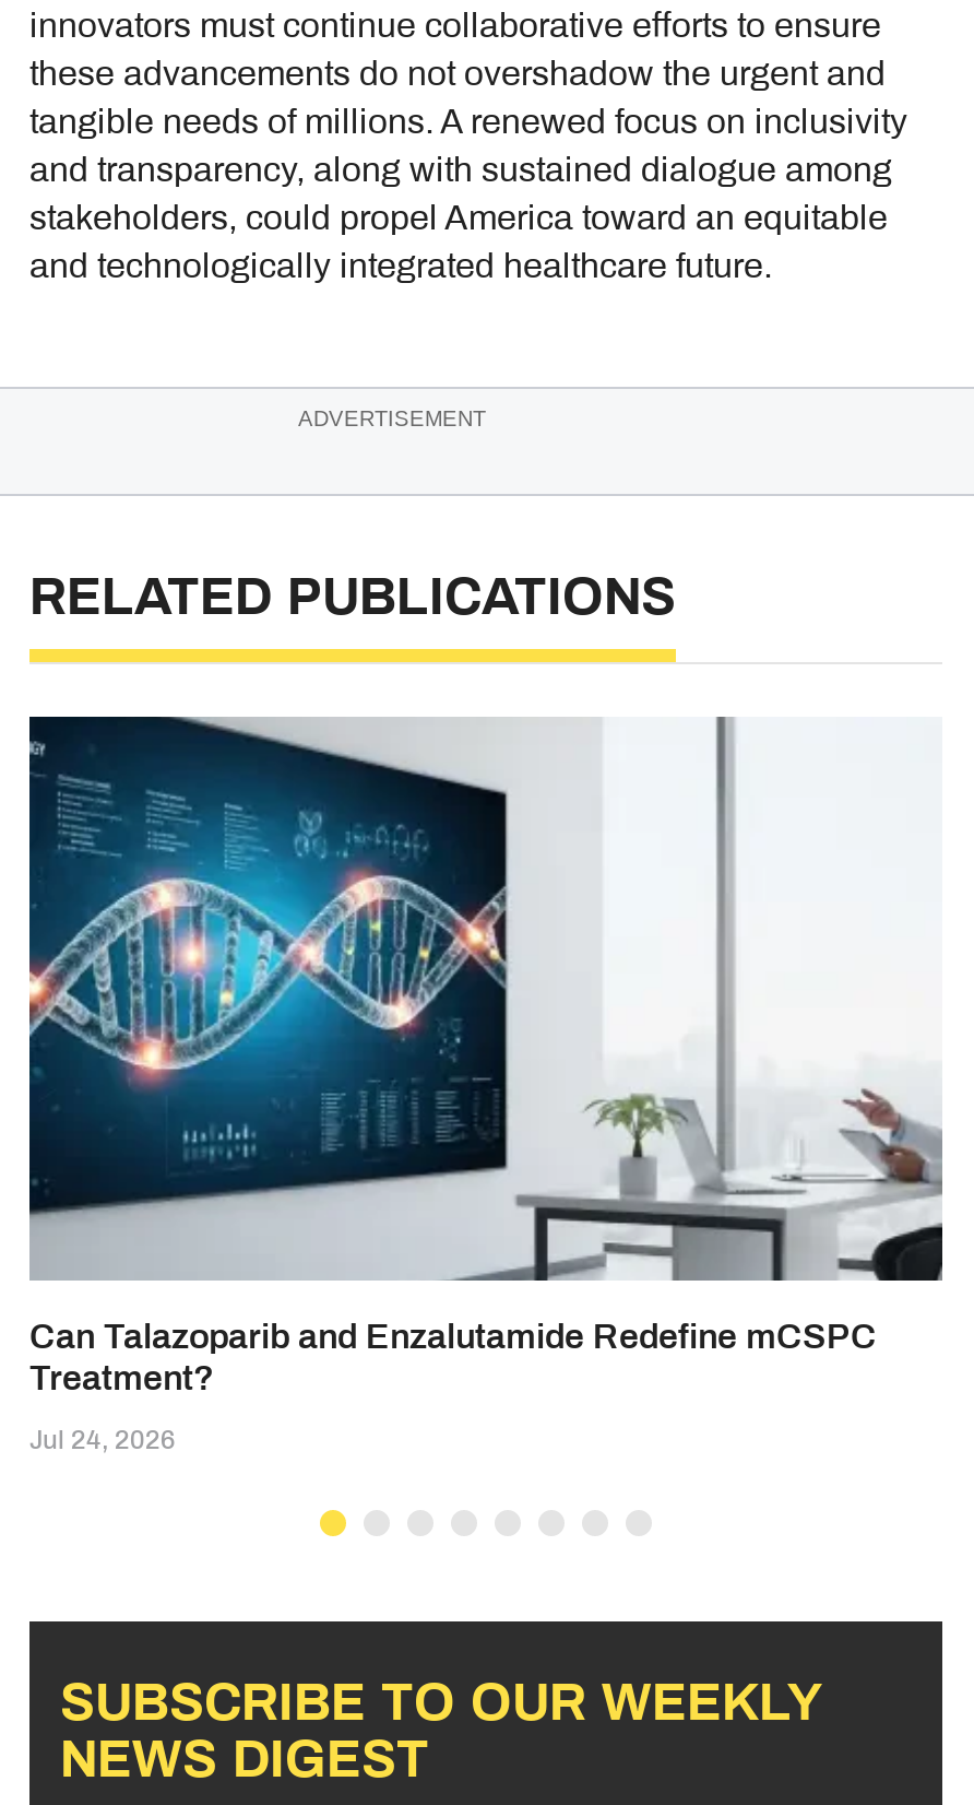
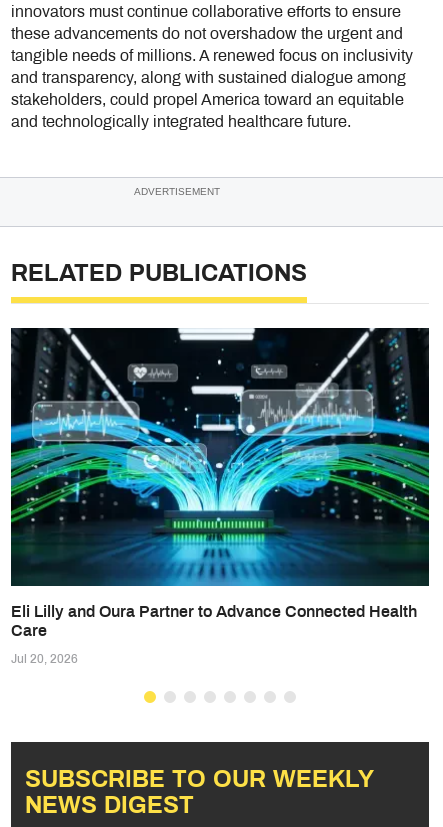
- [image]
- Can Talazoparib and Enzalutamide Redefine mCSPC
- Treatment?
+ [image]
+ Eli Lilly and Oura Partner to Advance Connected Health
+ Care

- Jul 24, 2026
+ Jul 20, 2026
